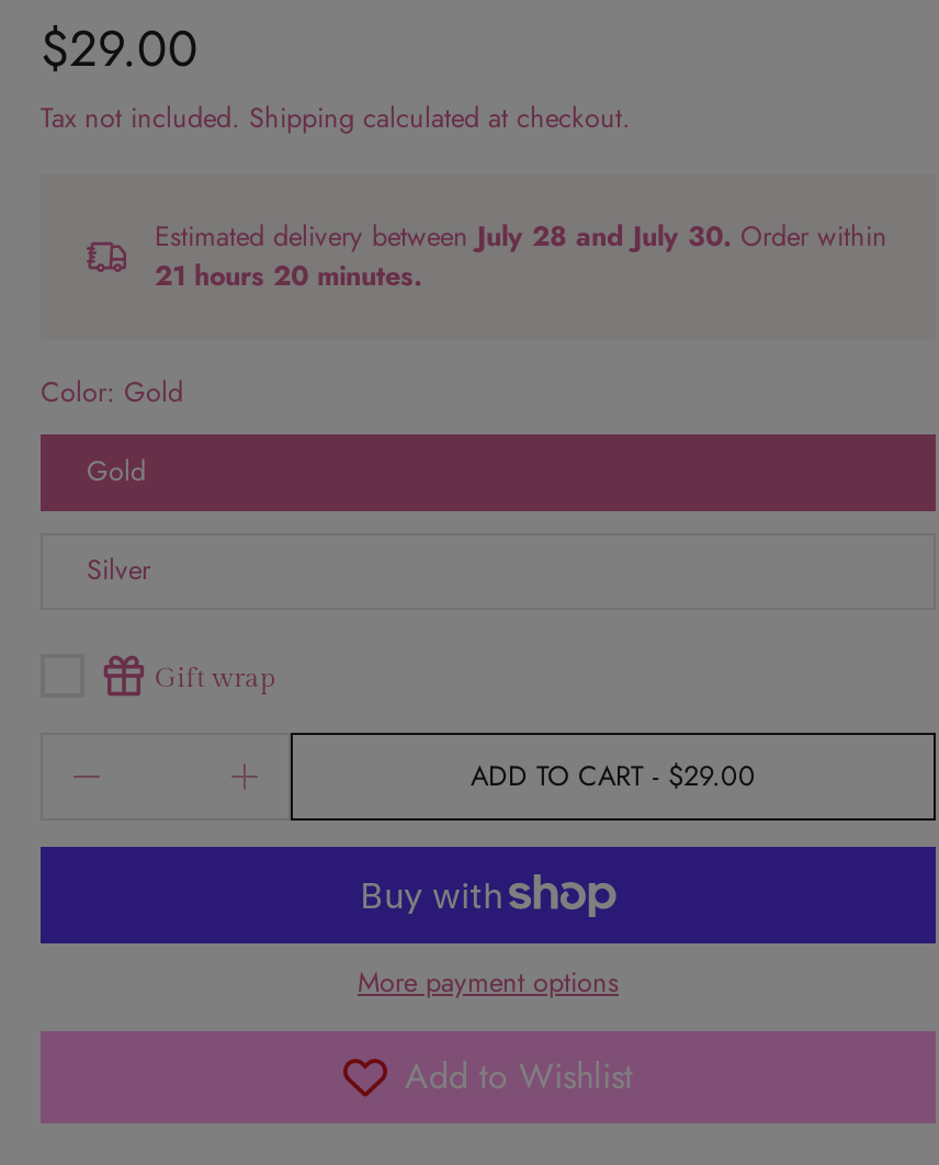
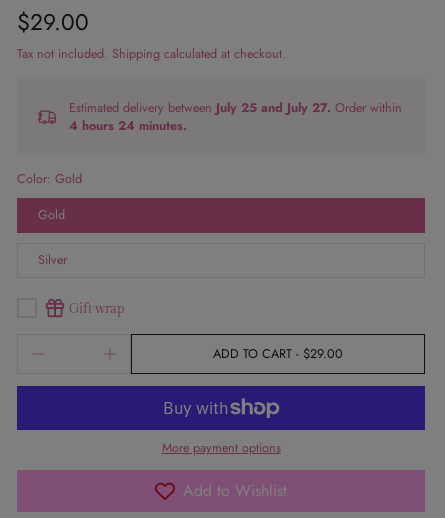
- Estimated delivery between July 28 and July 30. Order within
+ Estimated delivery between July 25 and July 27. Order within

- 21 hours 20 minutes.
+ 4 hours 24 minutes.
